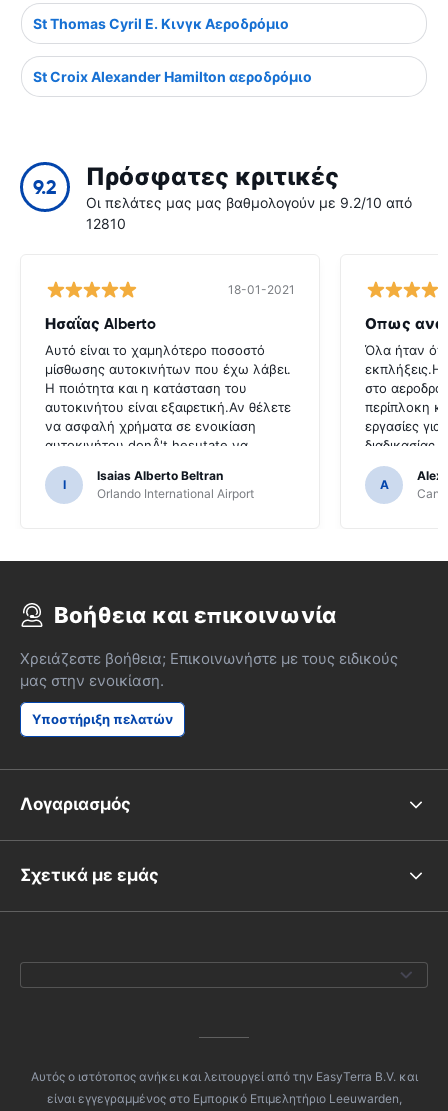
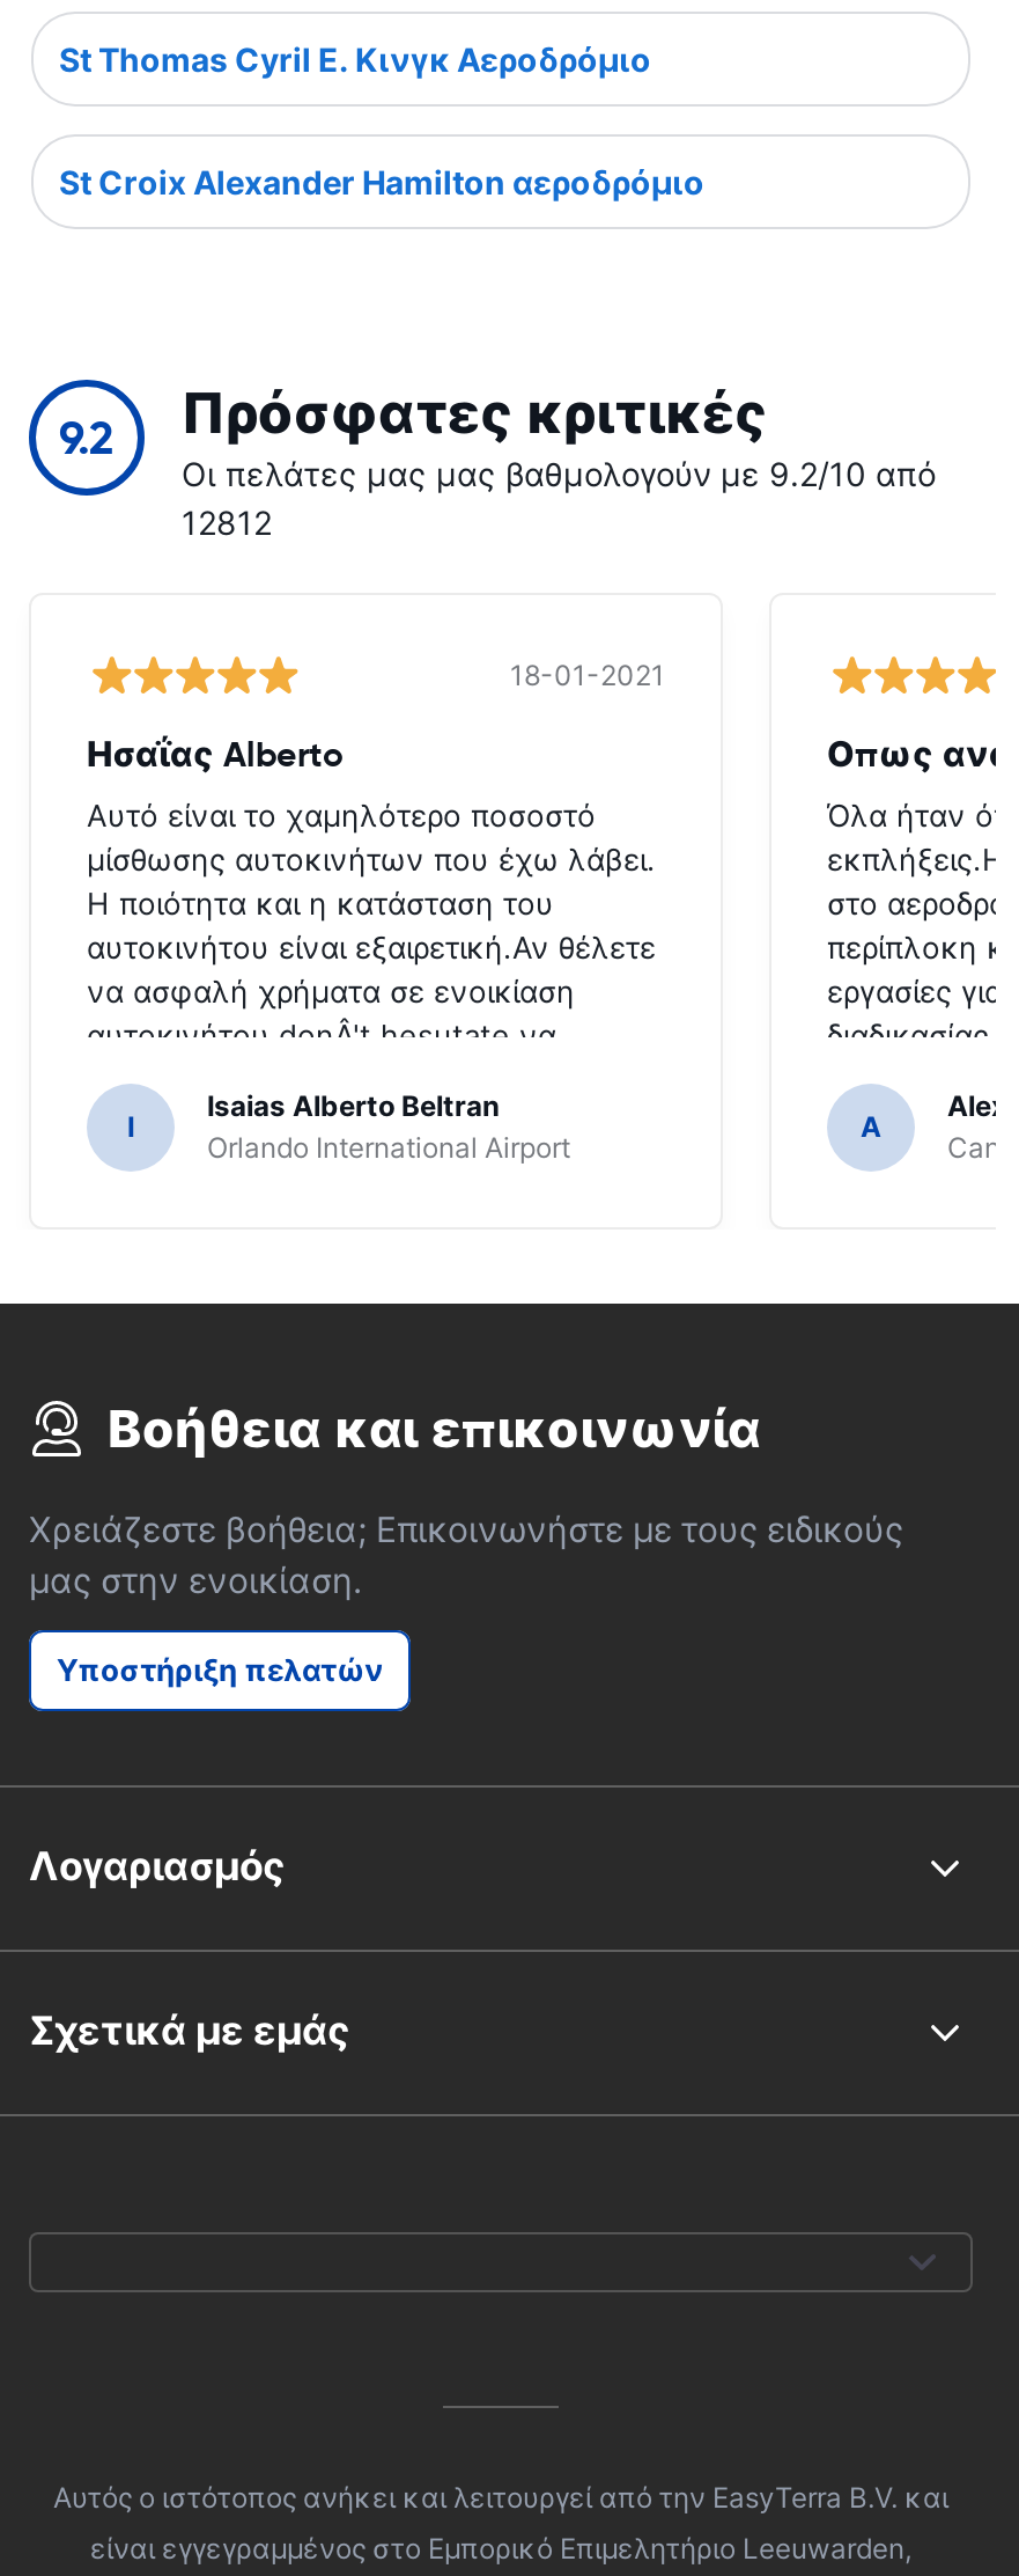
- 12810
+ 12812
